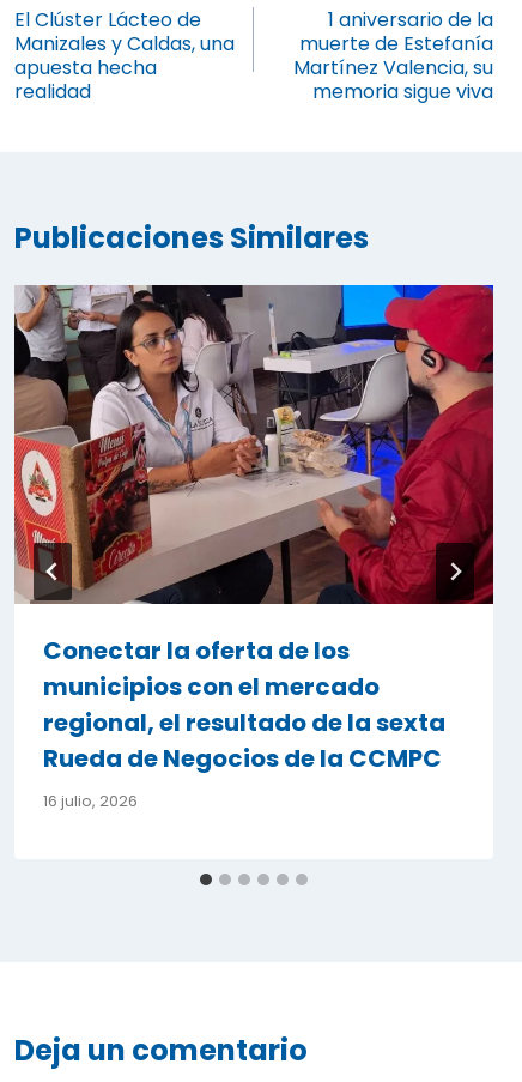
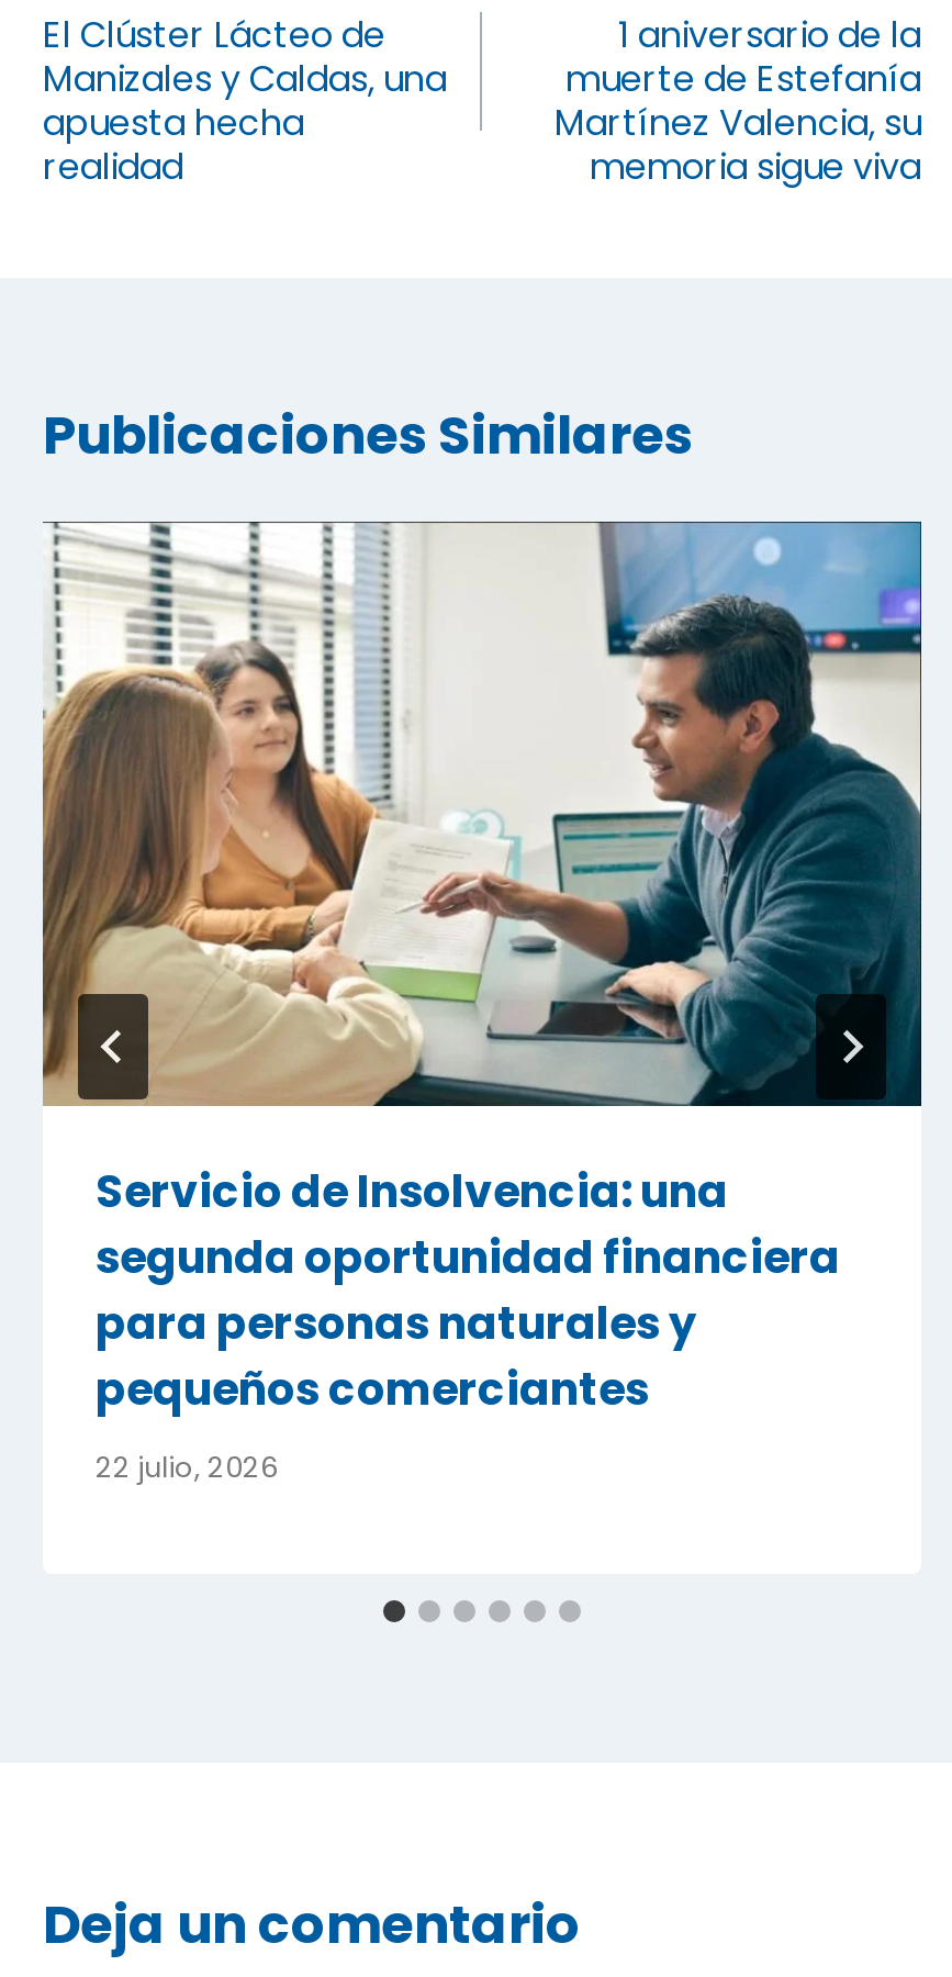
- [image]
- Conectar la oferta de los
- municipios con el mercado
- regional, el resultado de la sexta
- Rueda de Negocios de la CCMPC
+ [image]
+ Servicio de Insolvencia: una
+ segunda oportunidad financiera
+ para personas naturales y
+ pequeños comerciantes

- 16 julio, 2026
+ 22 julio, 2026
